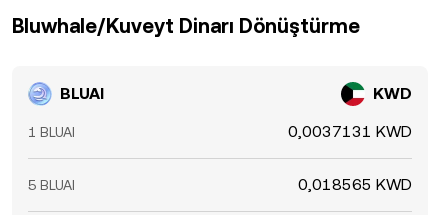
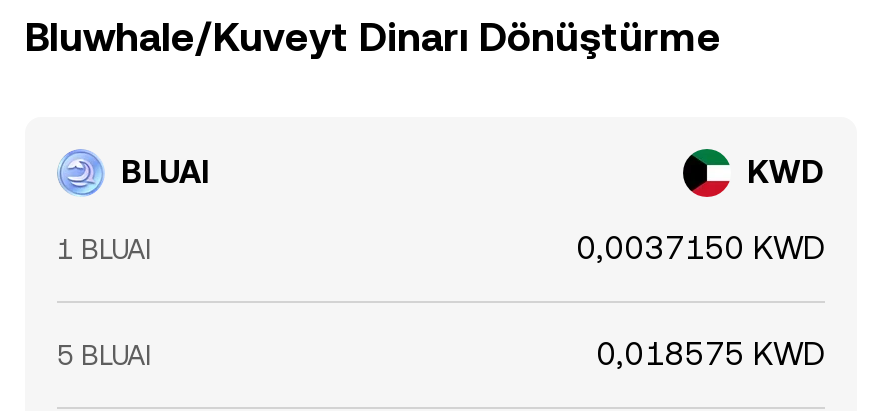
- 0,0037131 KWD
+ 0,0037150 KWD

- 0,018565 KWD
+ 0,018575 KWD
